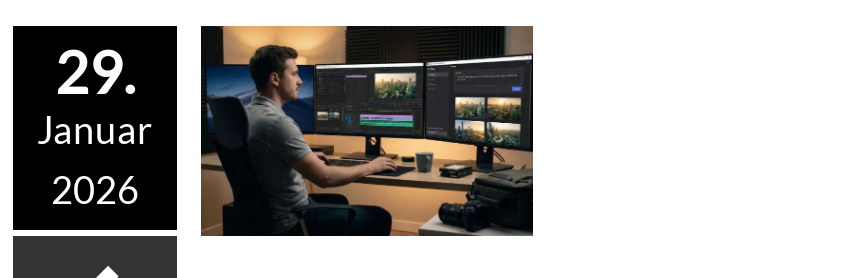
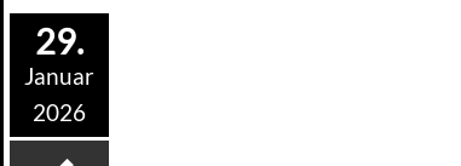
- [image]
